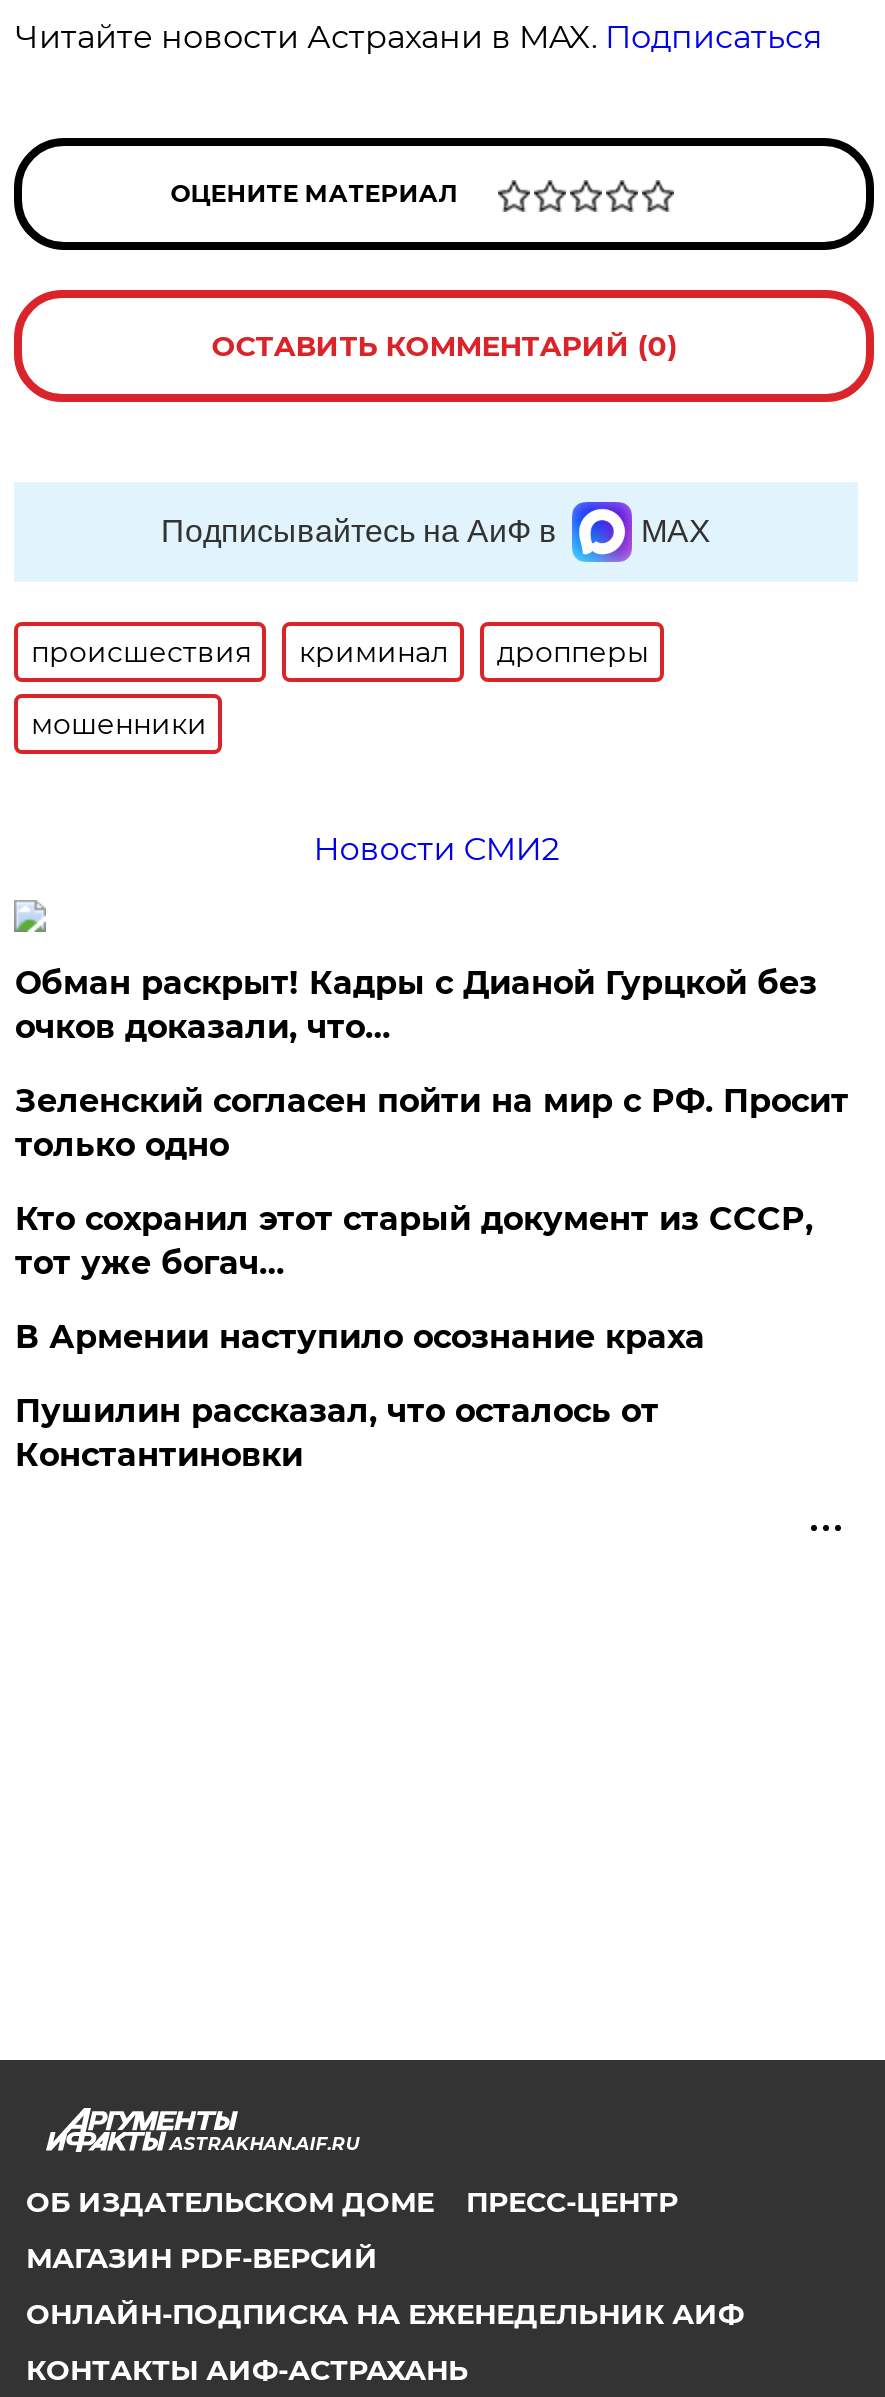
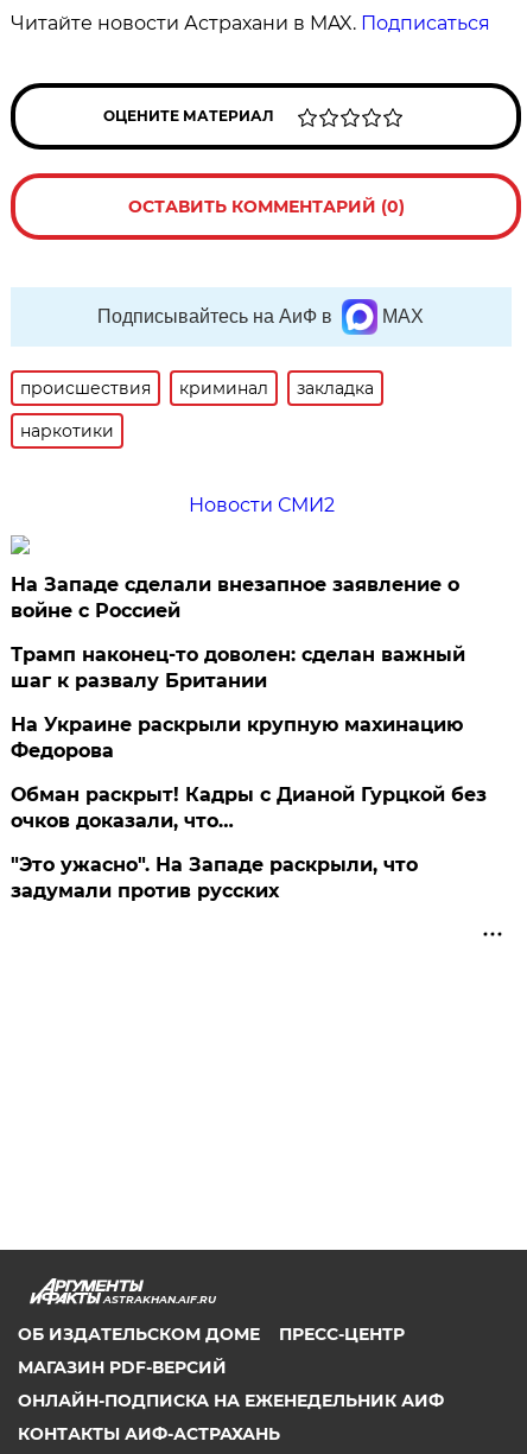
- дропперы
+ закладка

- мошенники
+ наркотики

+ На Западе сделали внезапное заявление о
+ войне с Россией
+ Трамп наконец-то доволен: сделан важный
+ шаг к развалу Британии
+ На Украине раскрыли крупную махинацию
+ Федорова

moved down: Обман раскрыт! Кадры с Дианой Гурцкой без | очков доказали, что…

- Зеленский согласен пойти на мир с РФ. Просит
- только одно
- Кто сохранил этот старый документ из СССР,
- тот уже богач…
- В Армении наступило осознание краха
- Пушилин рассказал, что осталось от
- Константиновки
+ "Это ужасно". На Западе раскрыли, что
+ задумали против русских
